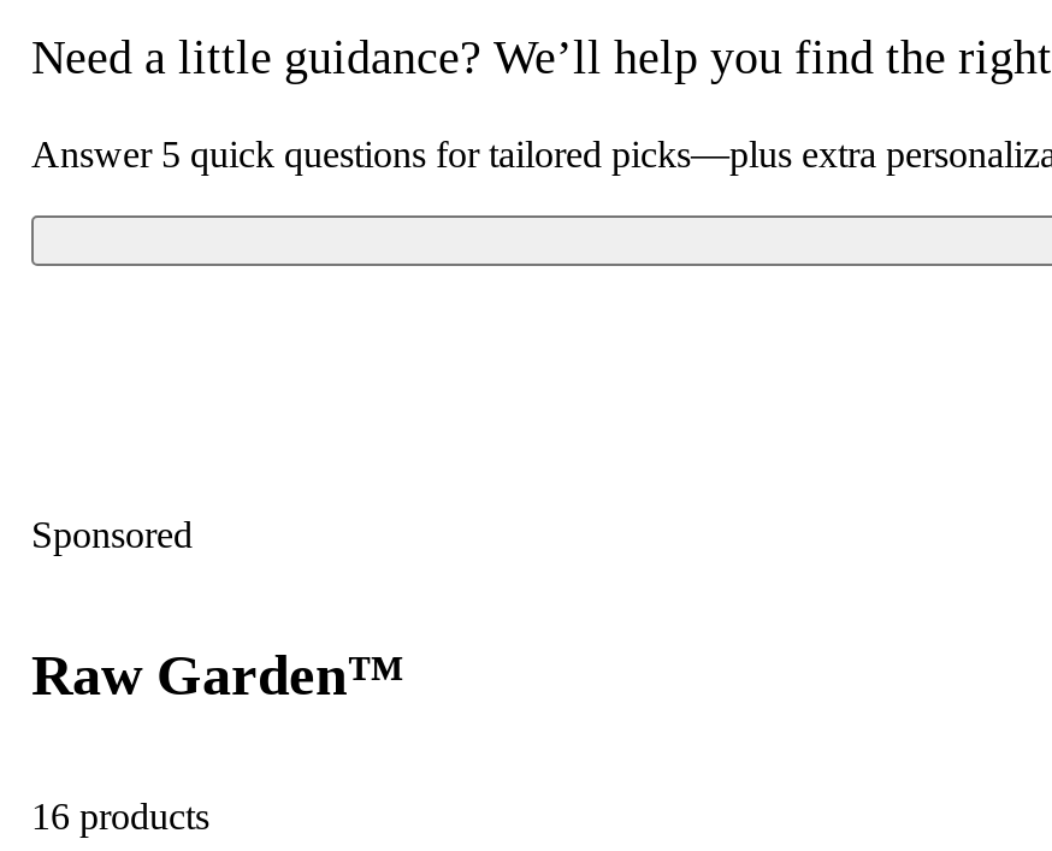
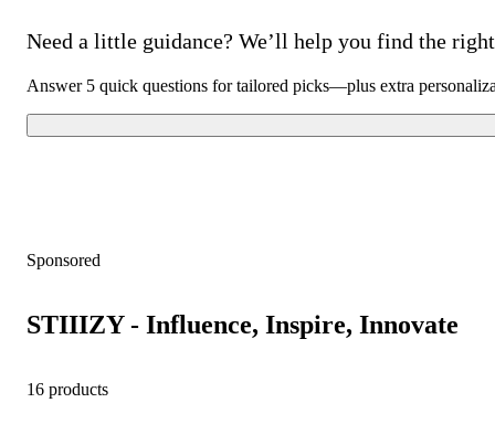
- Raw Garden™
+ STIIIZY - Influence, Inspire, Innovate
